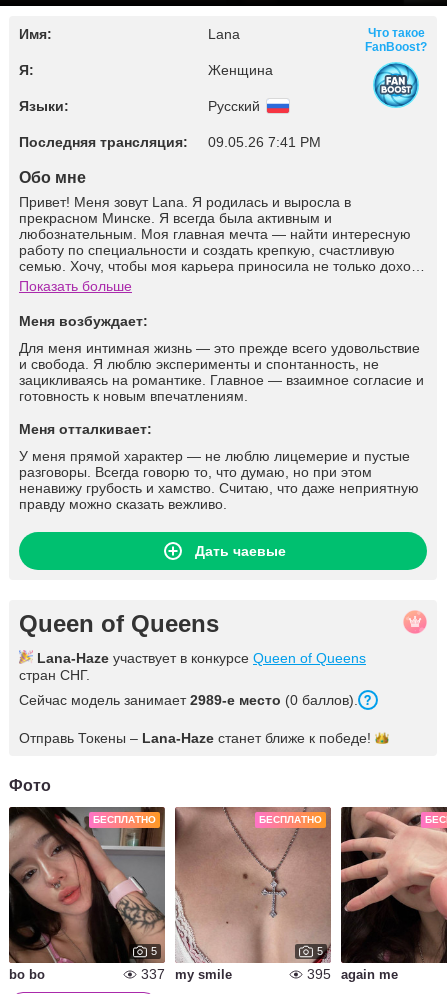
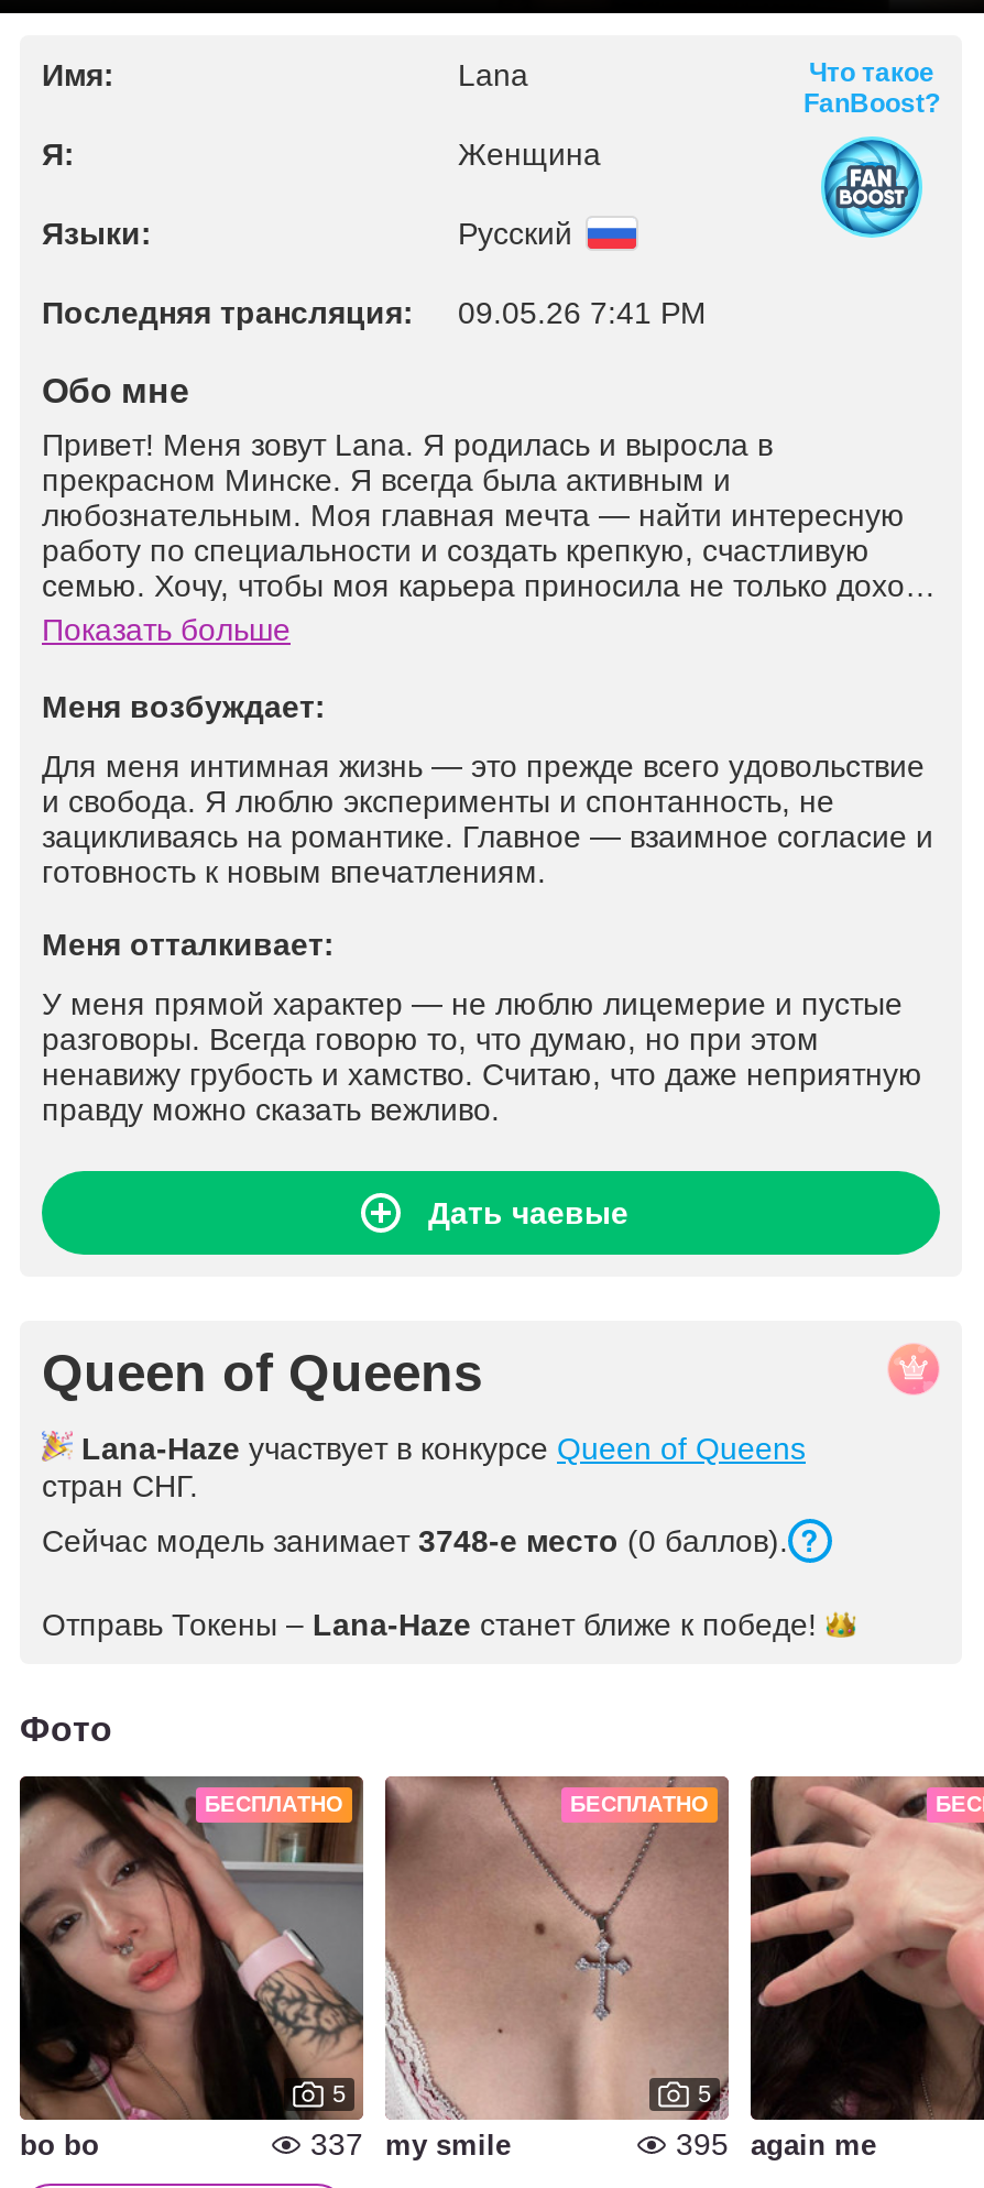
- Сейчас модель занимает 2989-е место (0 баллов).
+ Сейчас модель занимает 3748-е место (0 баллов).
